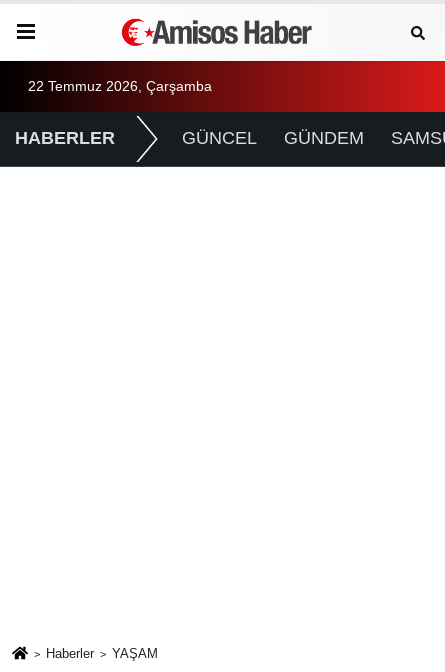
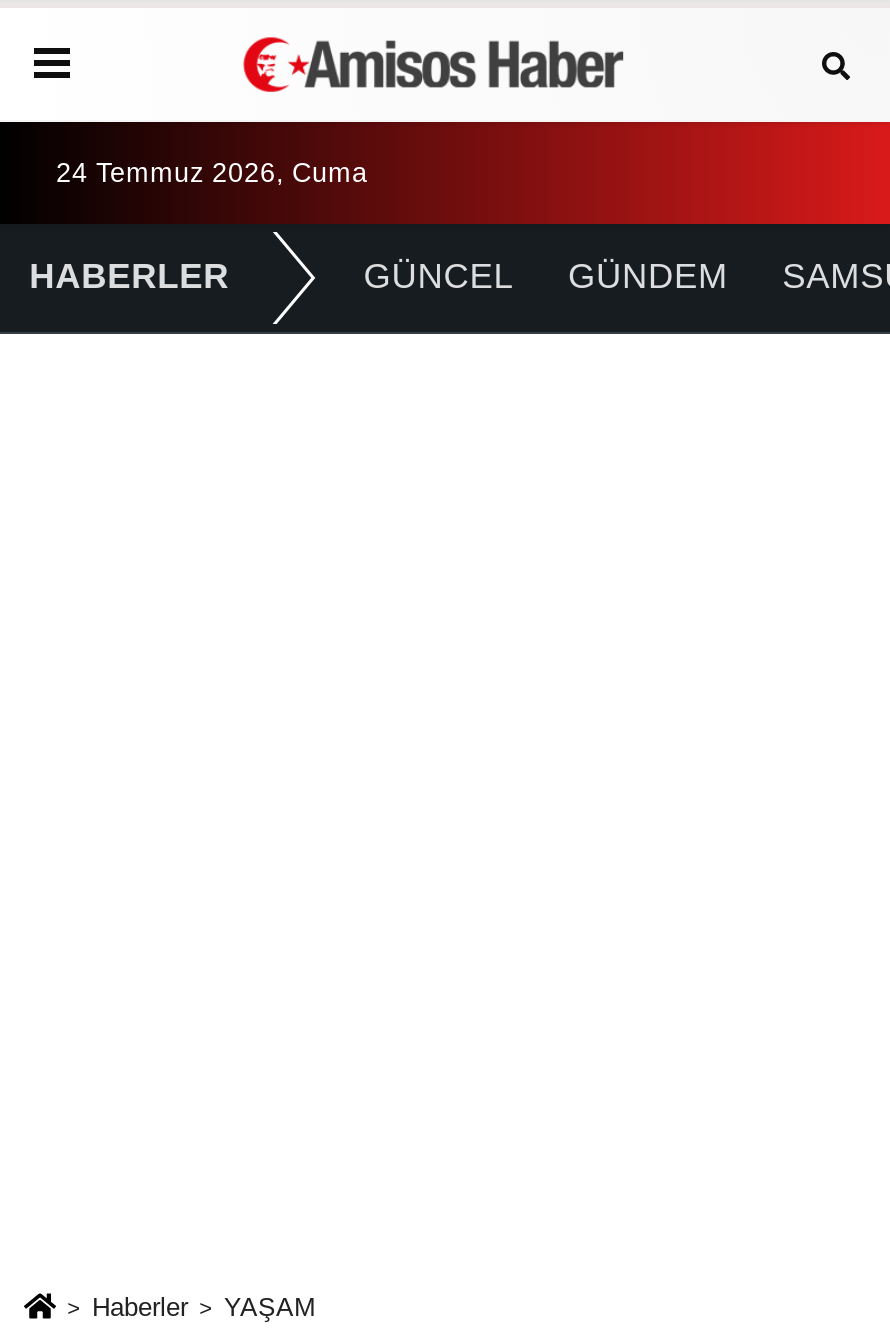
- 22 Temmuz 2026, Çarşamba
+ 24 Temmuz 2026, Cuma
